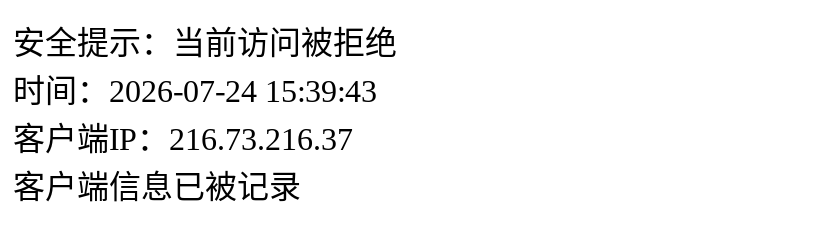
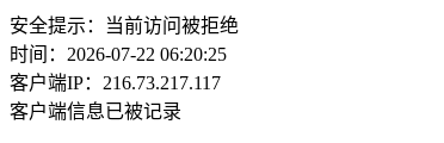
- 时间：2026-07-24 15:39:43
+ 时间：2026-07-22 06:20:25

- 客户端IP：216.73.216.37
+ 客户端IP：216.73.217.117
